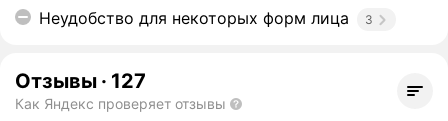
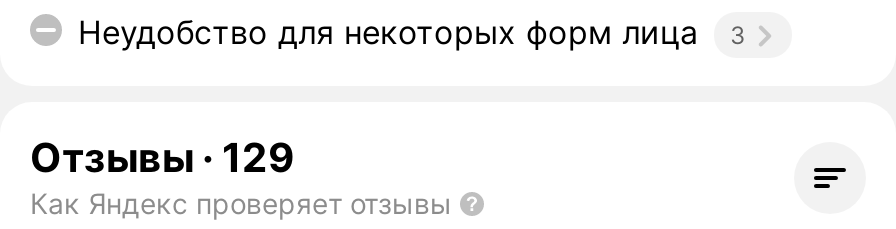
- Отзывы · 127
+ Отзывы · 129
